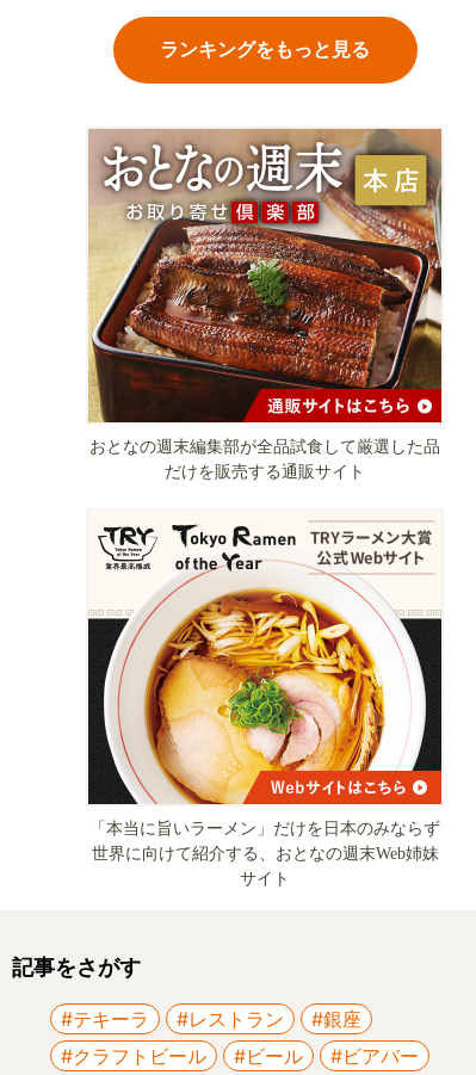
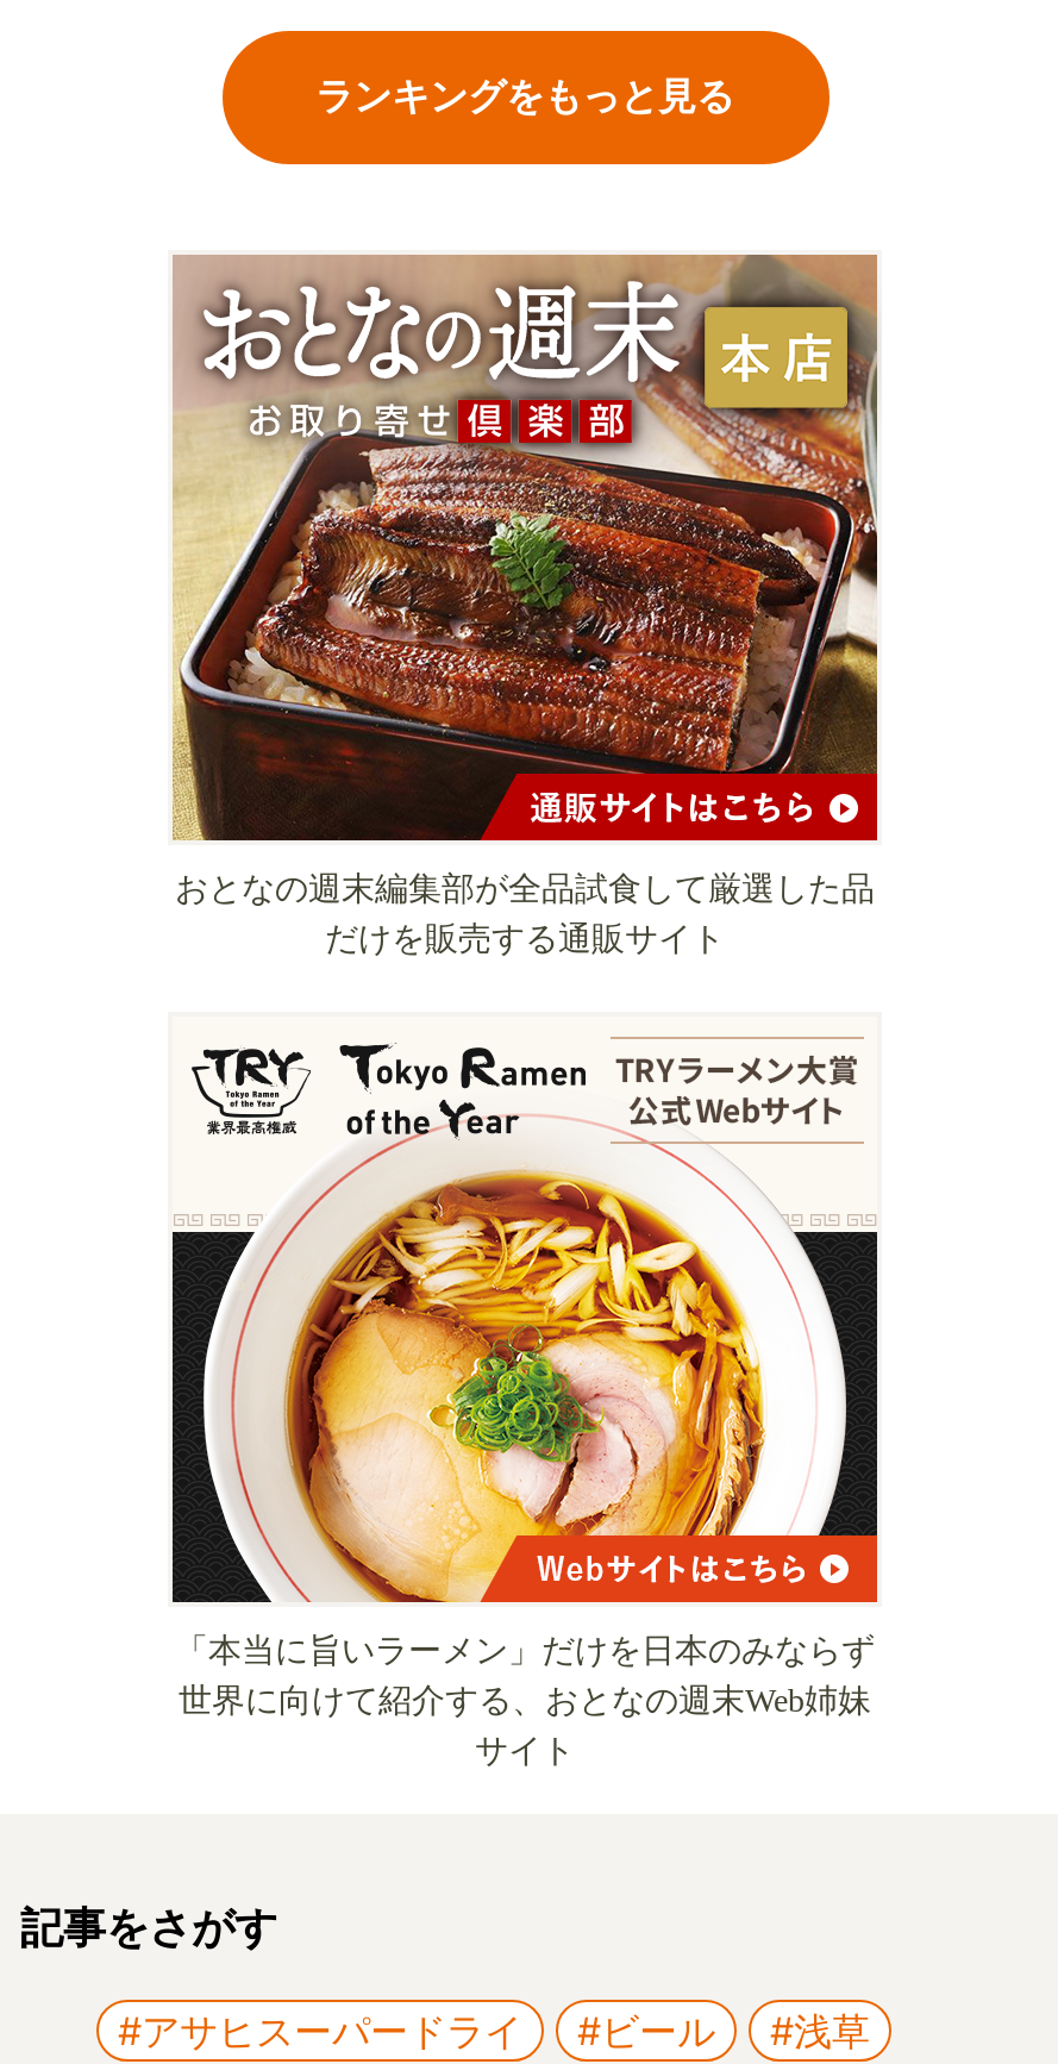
- #テキーラ
- #レストラン
- #銀座
- #クラフトビール
+ #アサヒスーパードライ

- #ビアバー
+ #浅草
